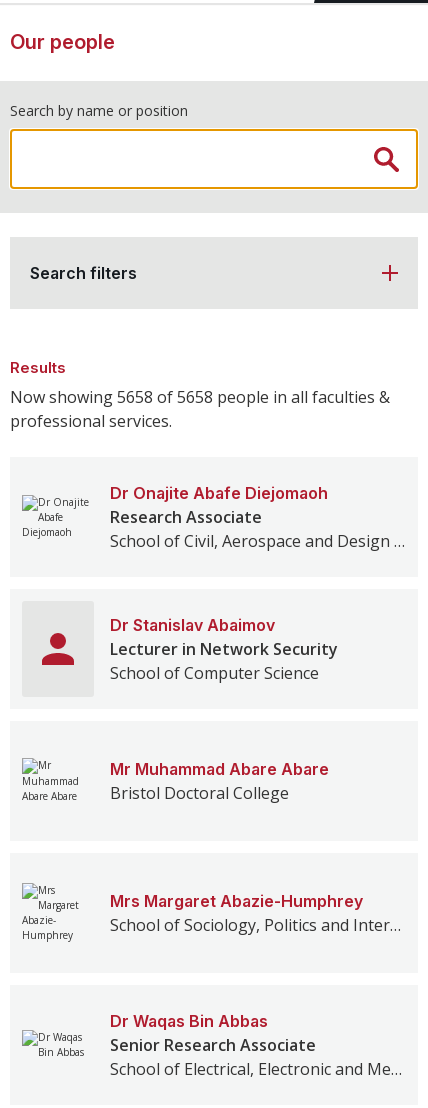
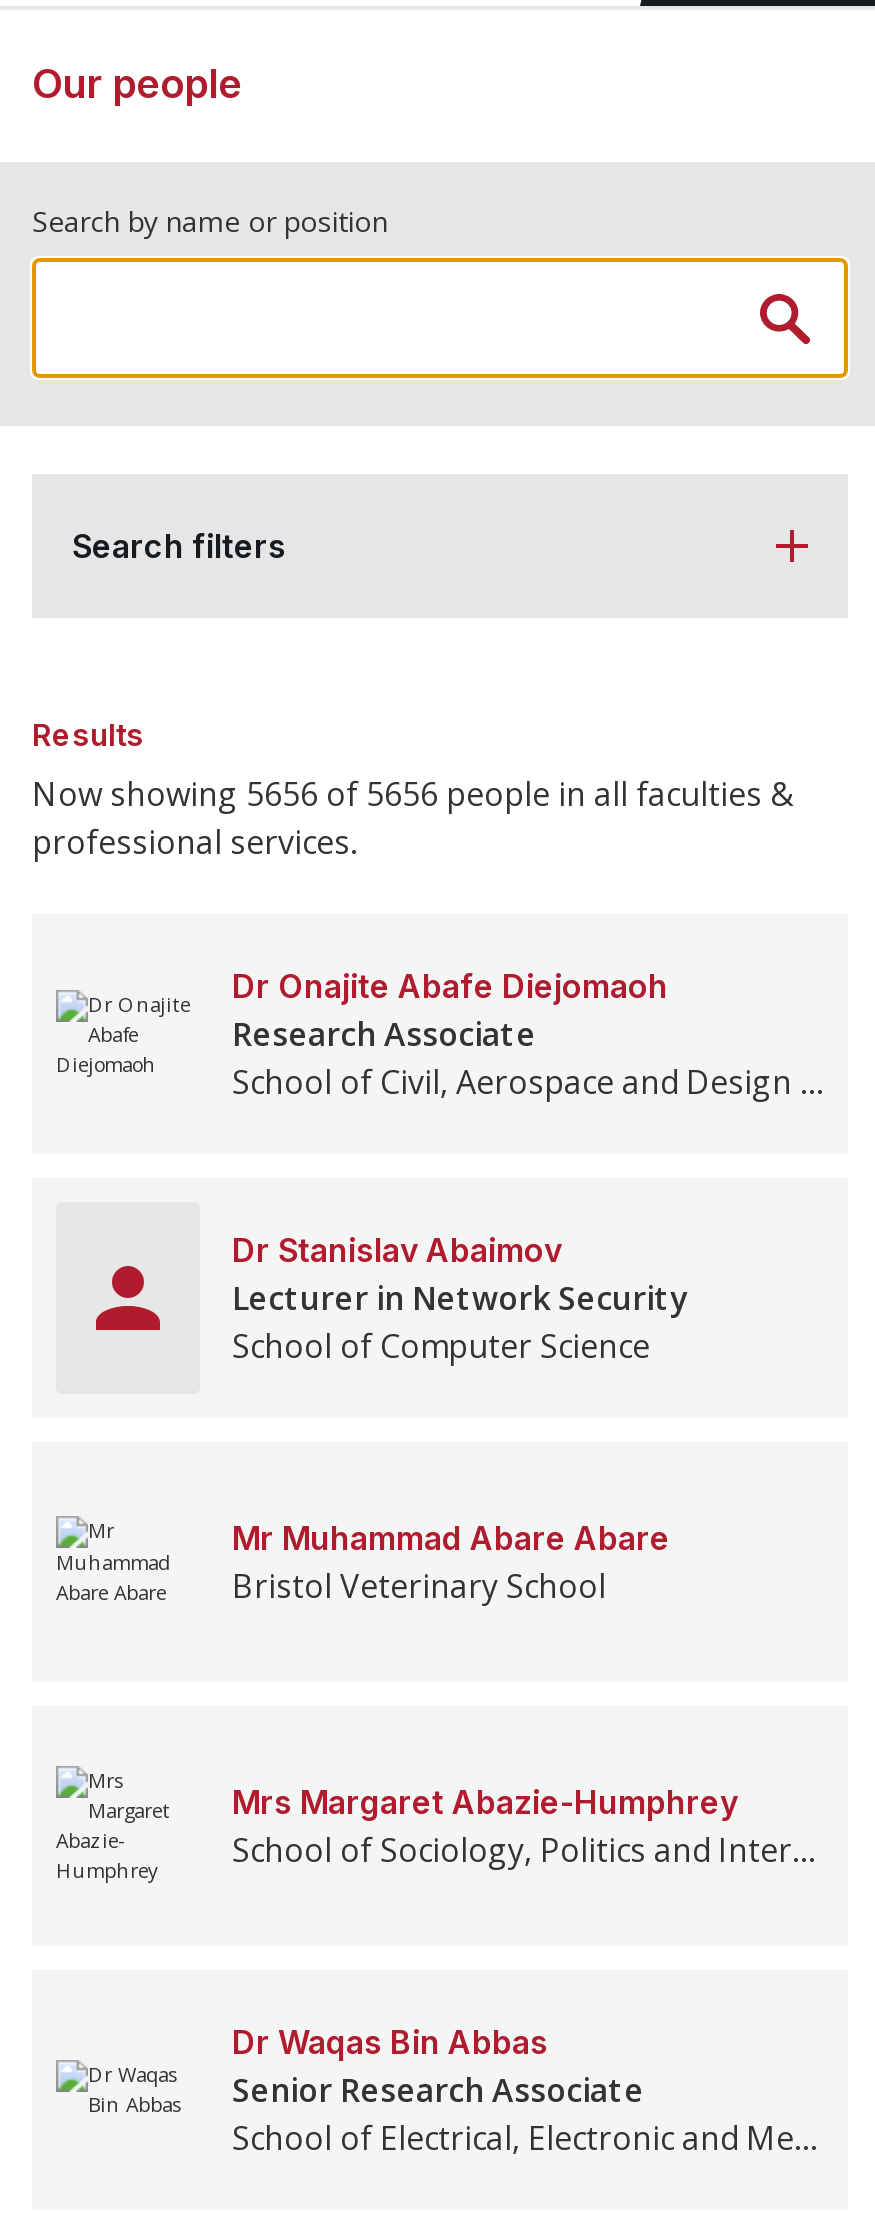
- Now showing 5658 of 5658 people in all faculties &
+ Now showing 5656 of 5656 people in all faculties &

- Bristol Doctoral College
+ Bristol Veterinary School
